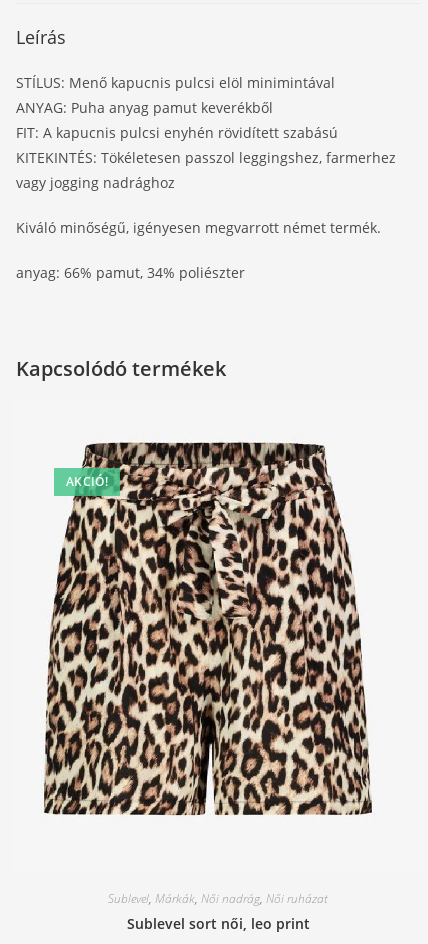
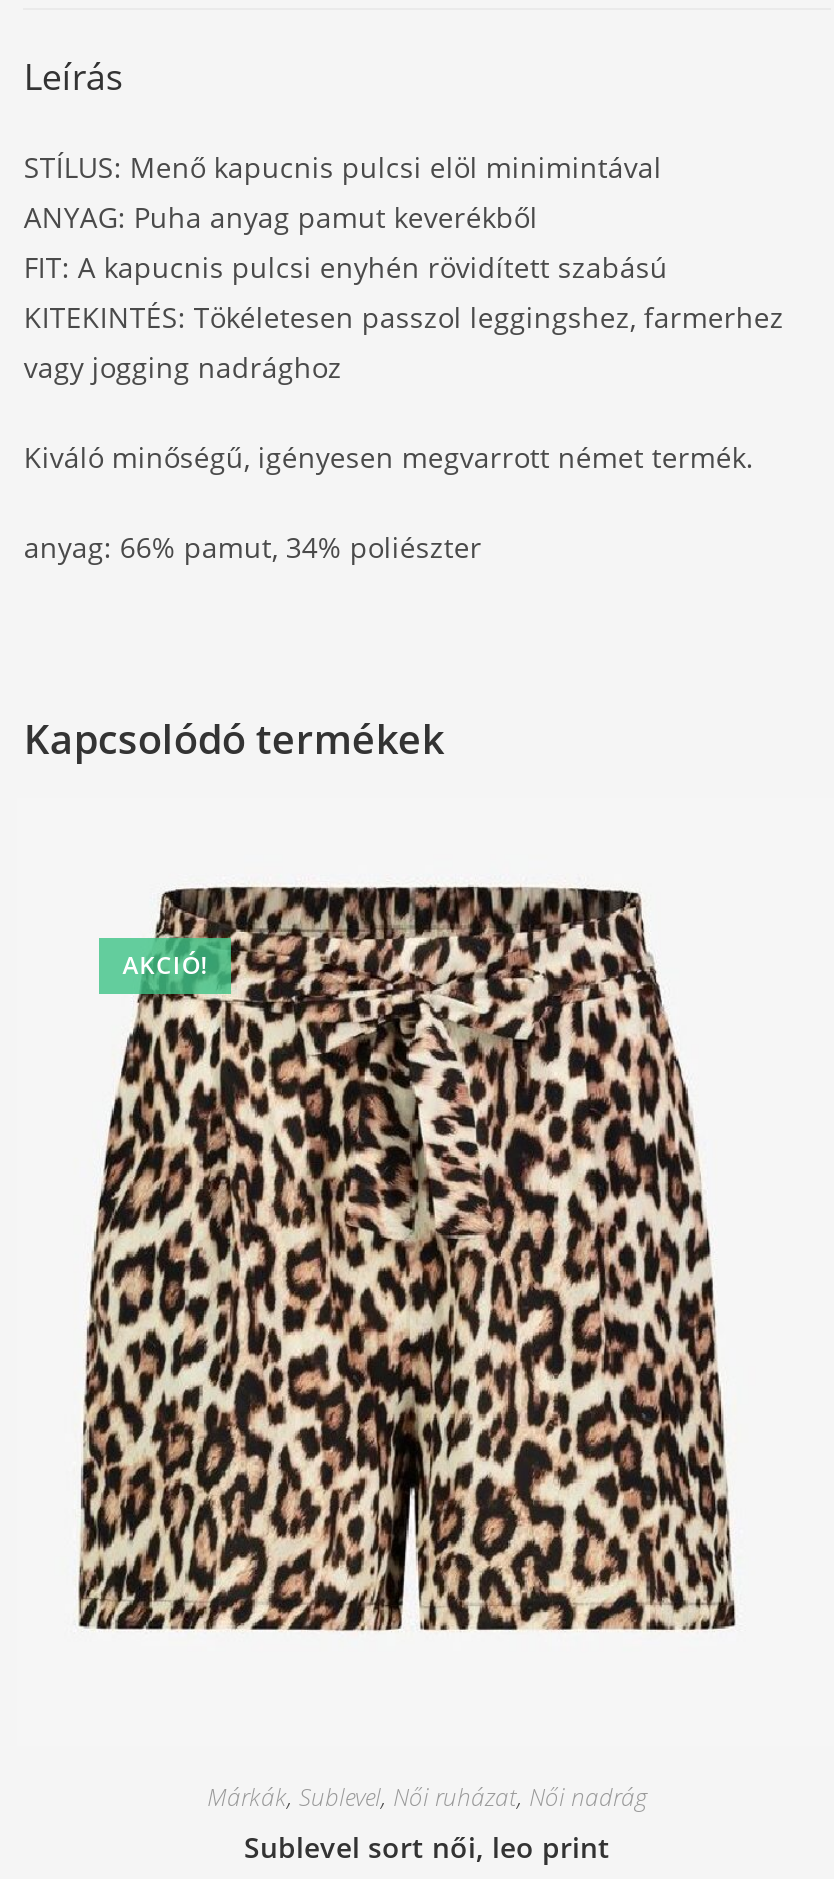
- Sublevel, Márkák, Női nadrág, Női ruházat
+ Márkák, Sublevel, Női ruházat, Női nadrág
